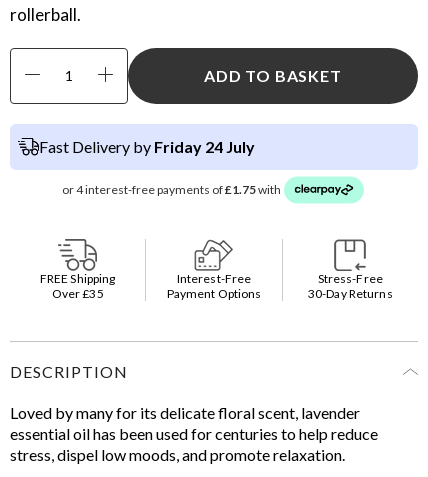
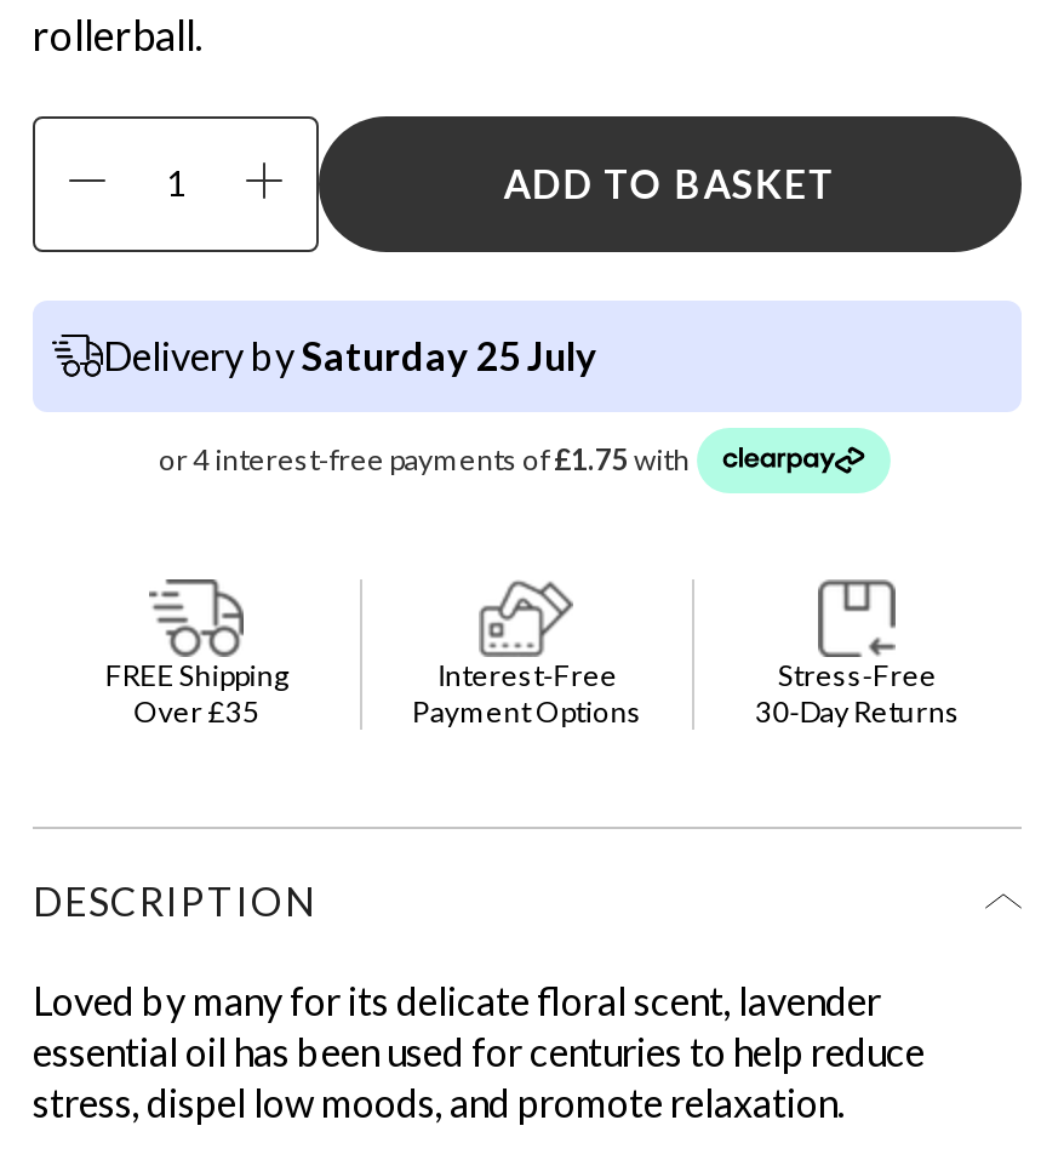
- Fast Delivery byFriday 24 July
+ Delivery bySaturday 25 July
